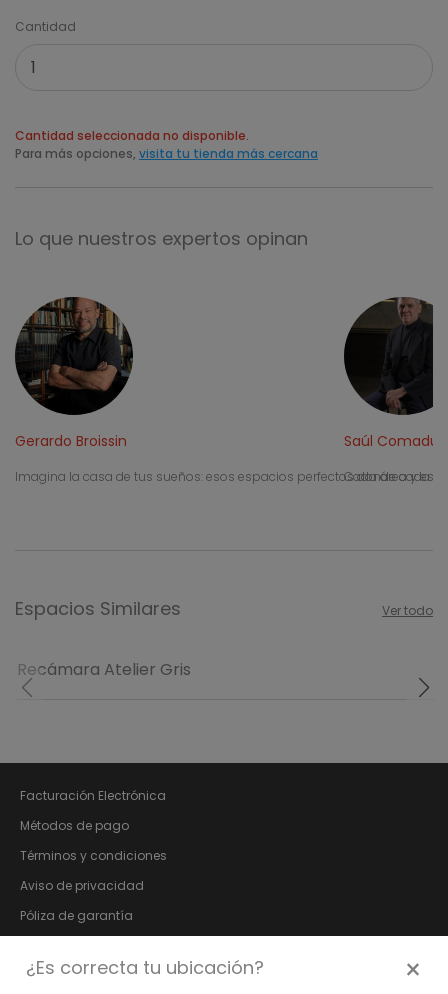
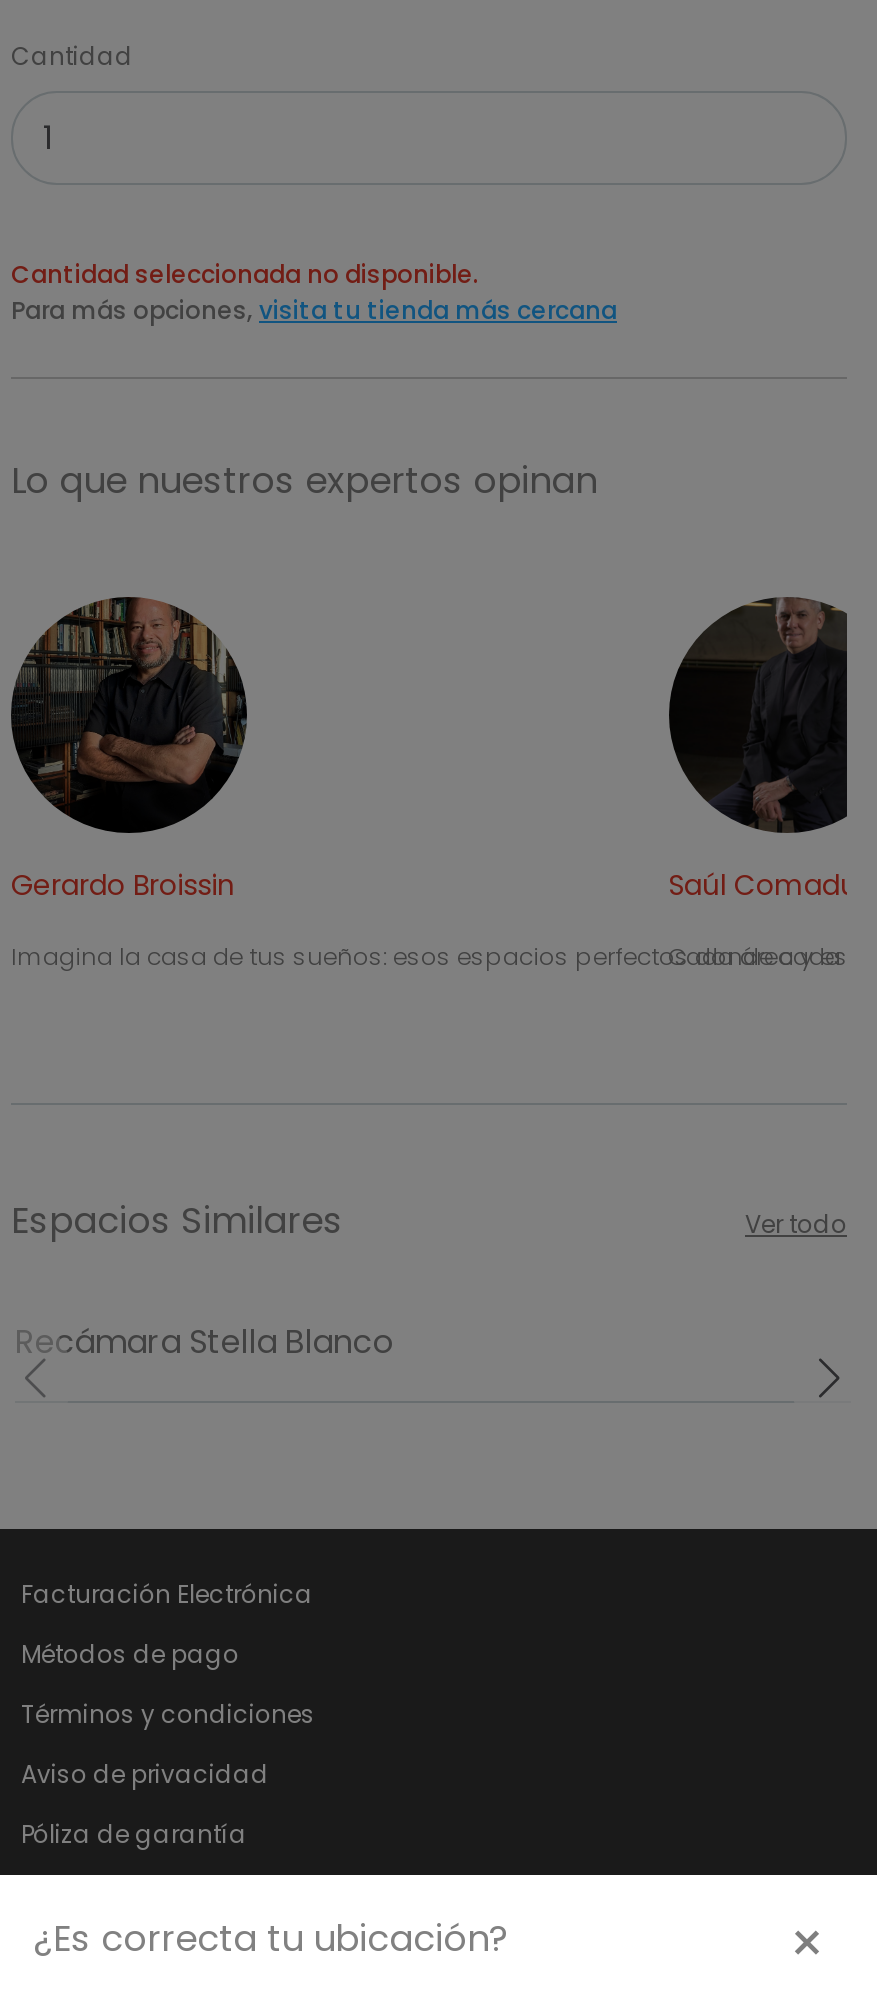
- Recámara Atelier Gris
+ Recámara Stella Blanco
